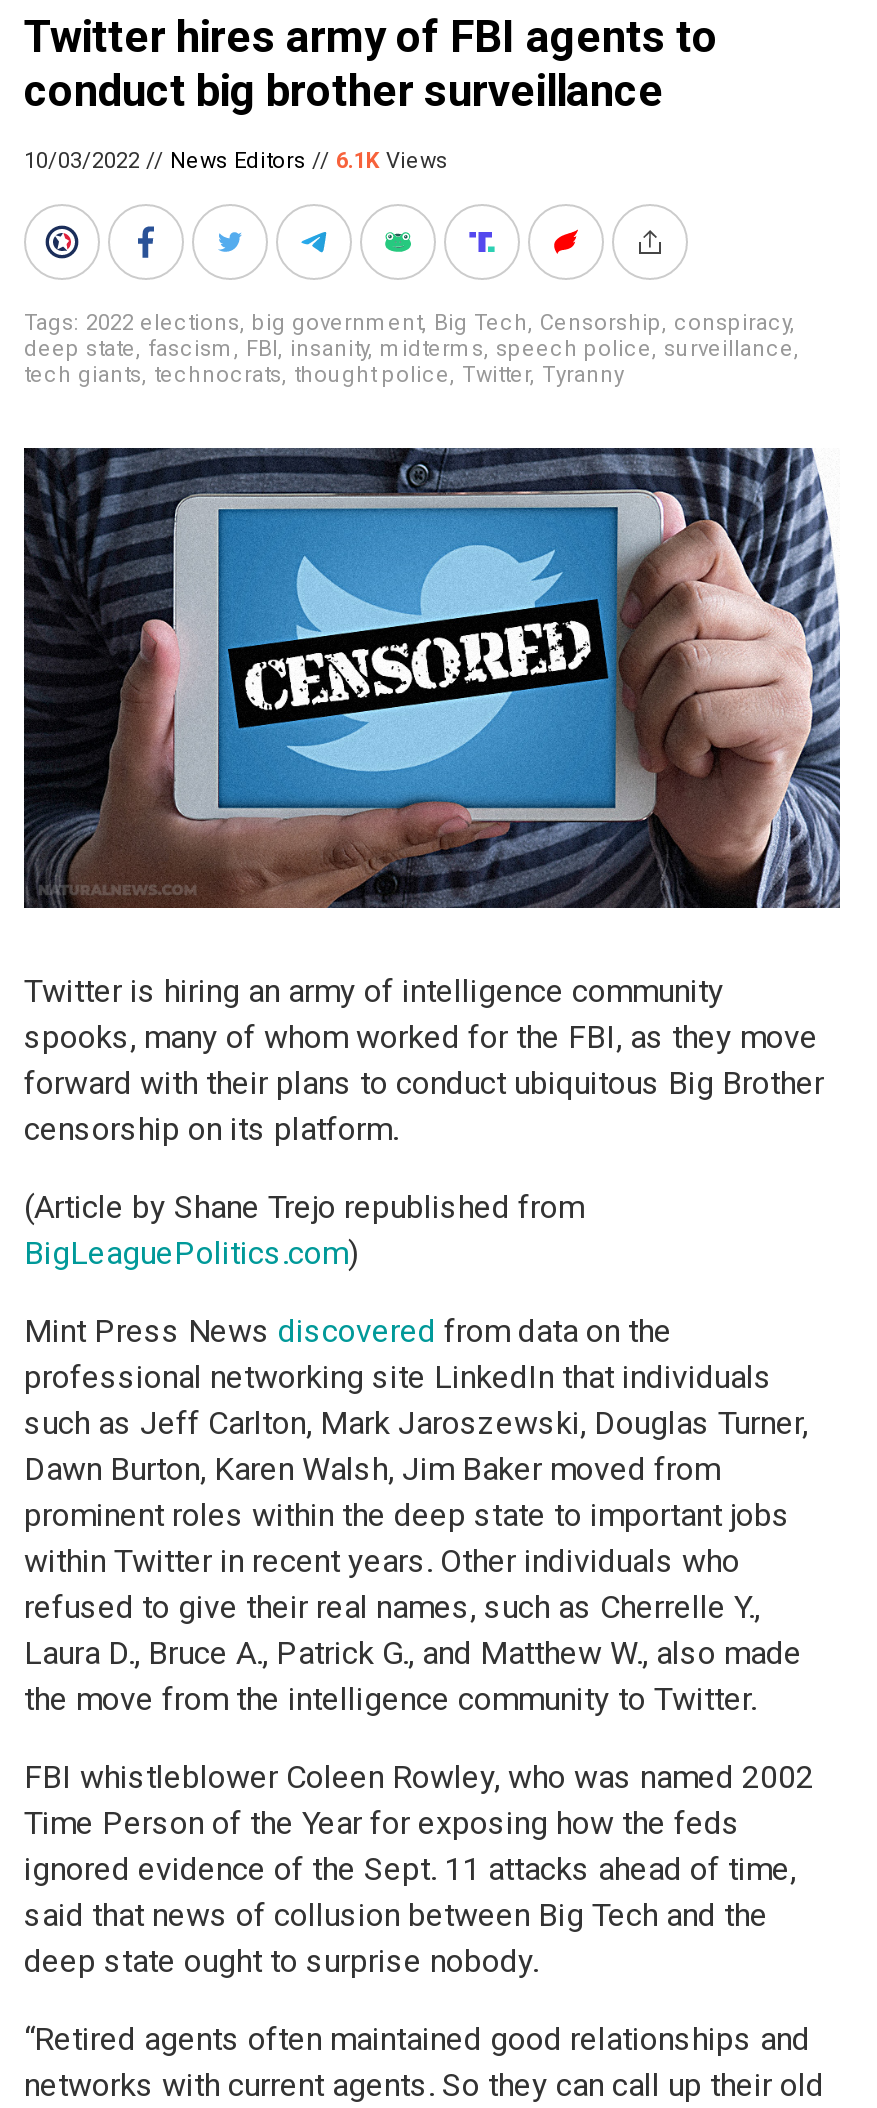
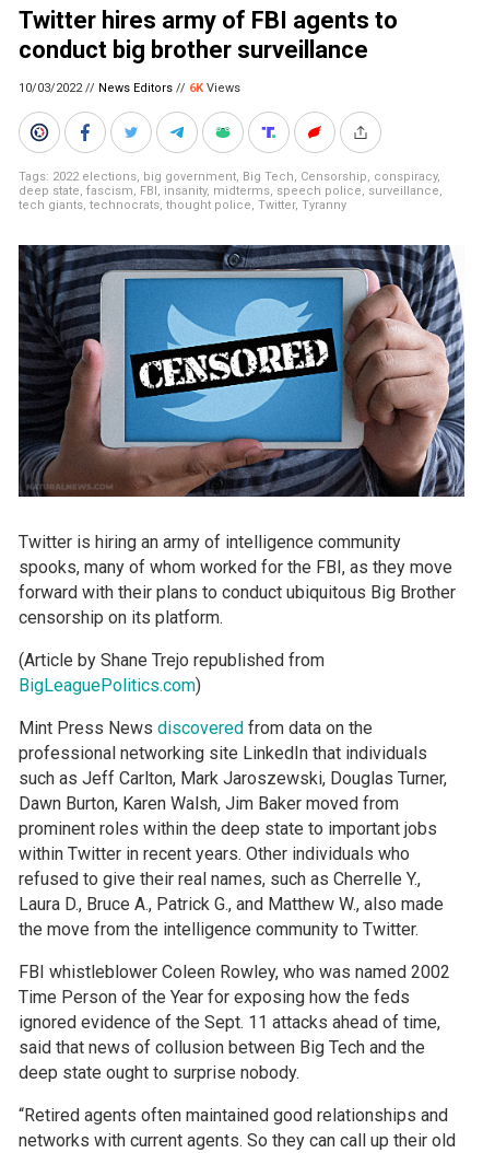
- 10/03/2022 // News Editors // 6.1K Views
+ 10/03/2022 // News Editors // 6K Views
